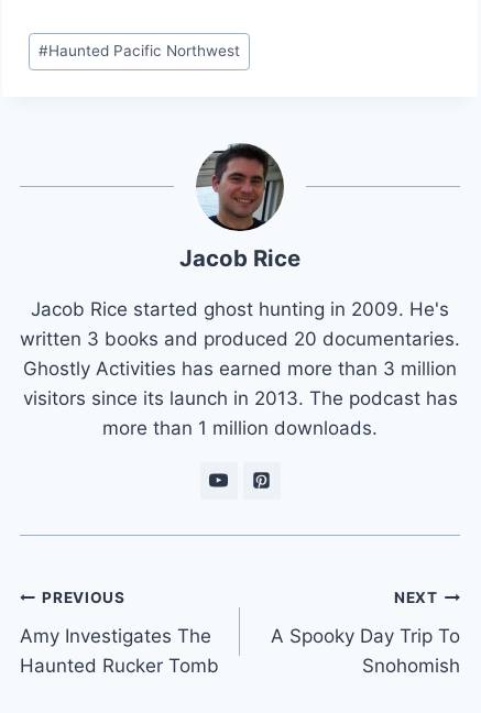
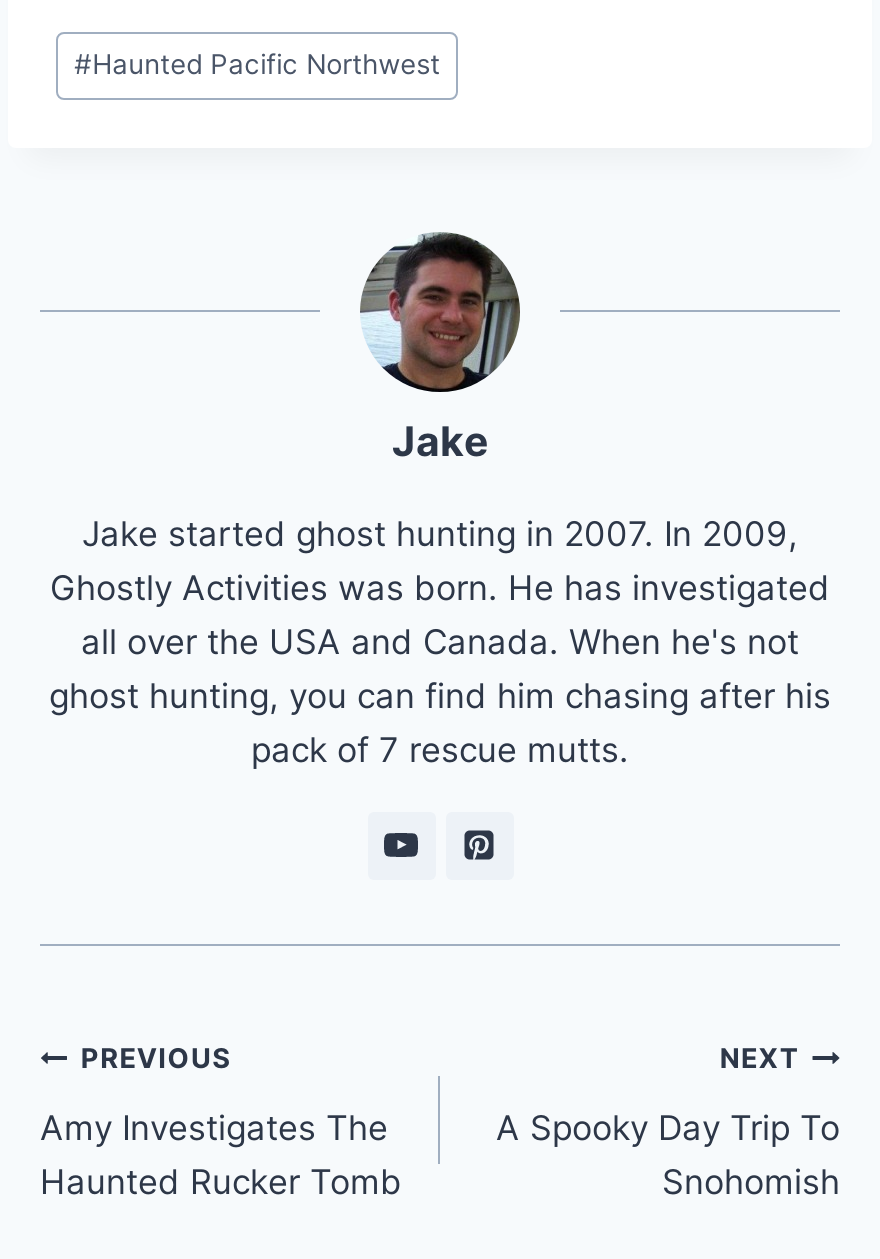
- Jacob Rice
+ Jake

- Jacob Rice started ghost hunting in 2009. He's
- written 3 books and produced 20 documentaries.
- Ghostly Activities has earned more than 3 million
- visitors since its launch in 2013. The podcast has
- more than 1 million downloads.
+ Jake started ghost hunting in 2007. In 2009,
+ Ghostly Activities was born. He has investigated
+ all over the USA and Canada. When he's not
+ ghost hunting, you can find him chasing after his
+ pack of 7 rescue mutts.
